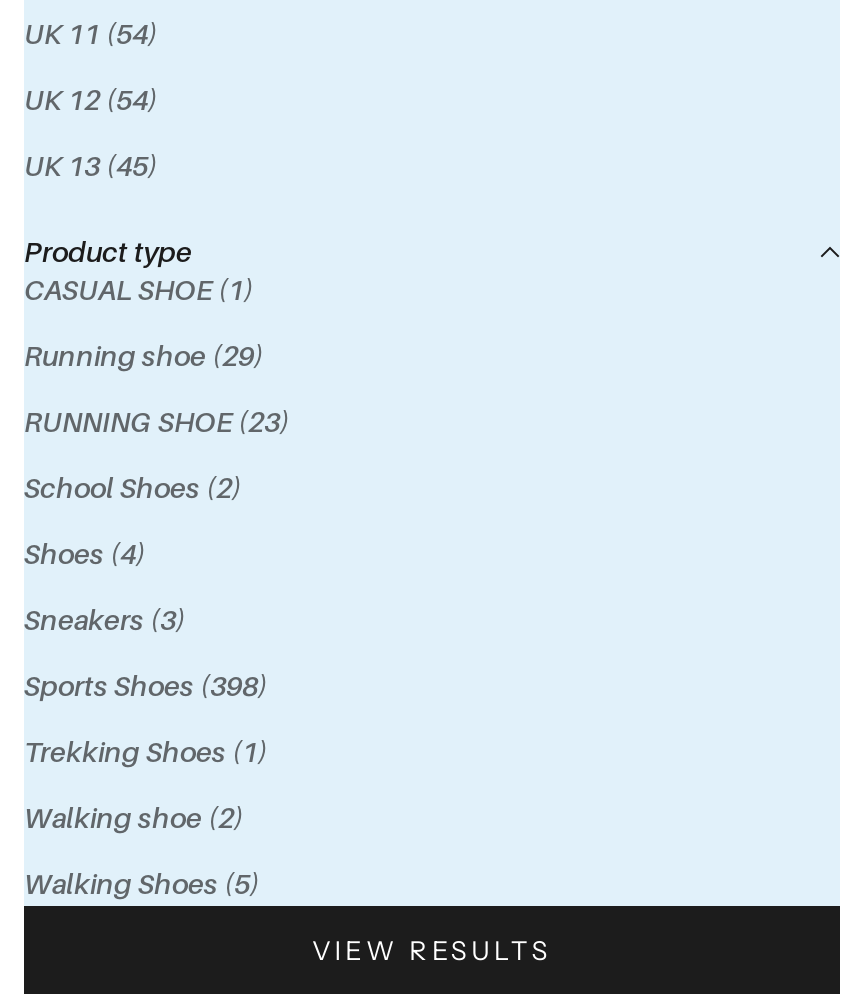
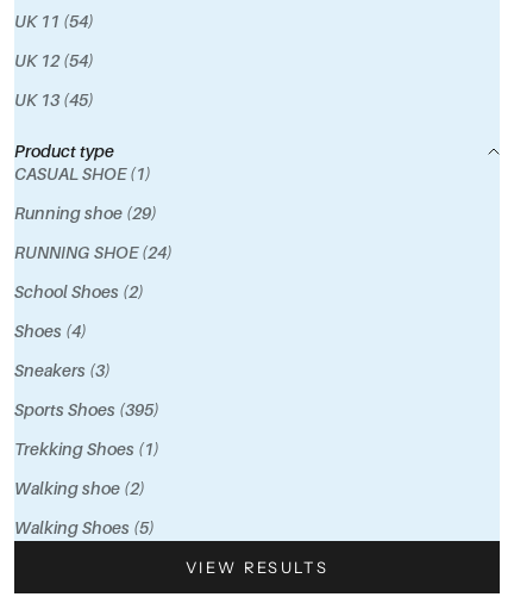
- RUNNING SHOE (23)
+ RUNNING SHOE (24)

- Sports Shoes (398)
+ Sports Shoes (395)
